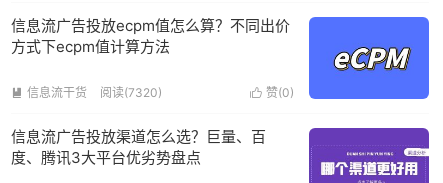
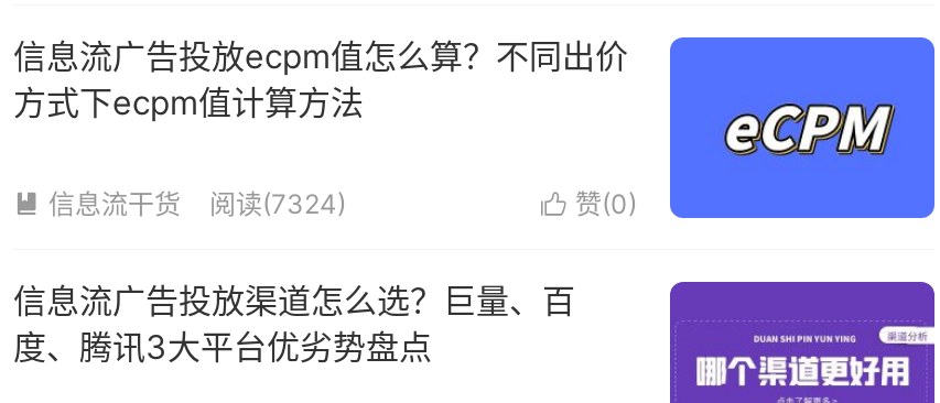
- 阅读(7320)
+ 阅读(7324)
